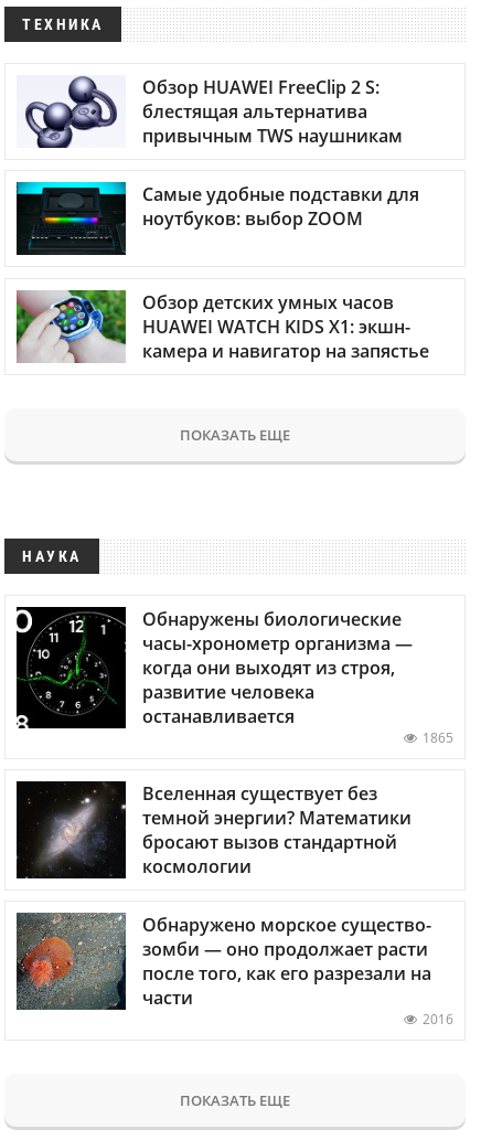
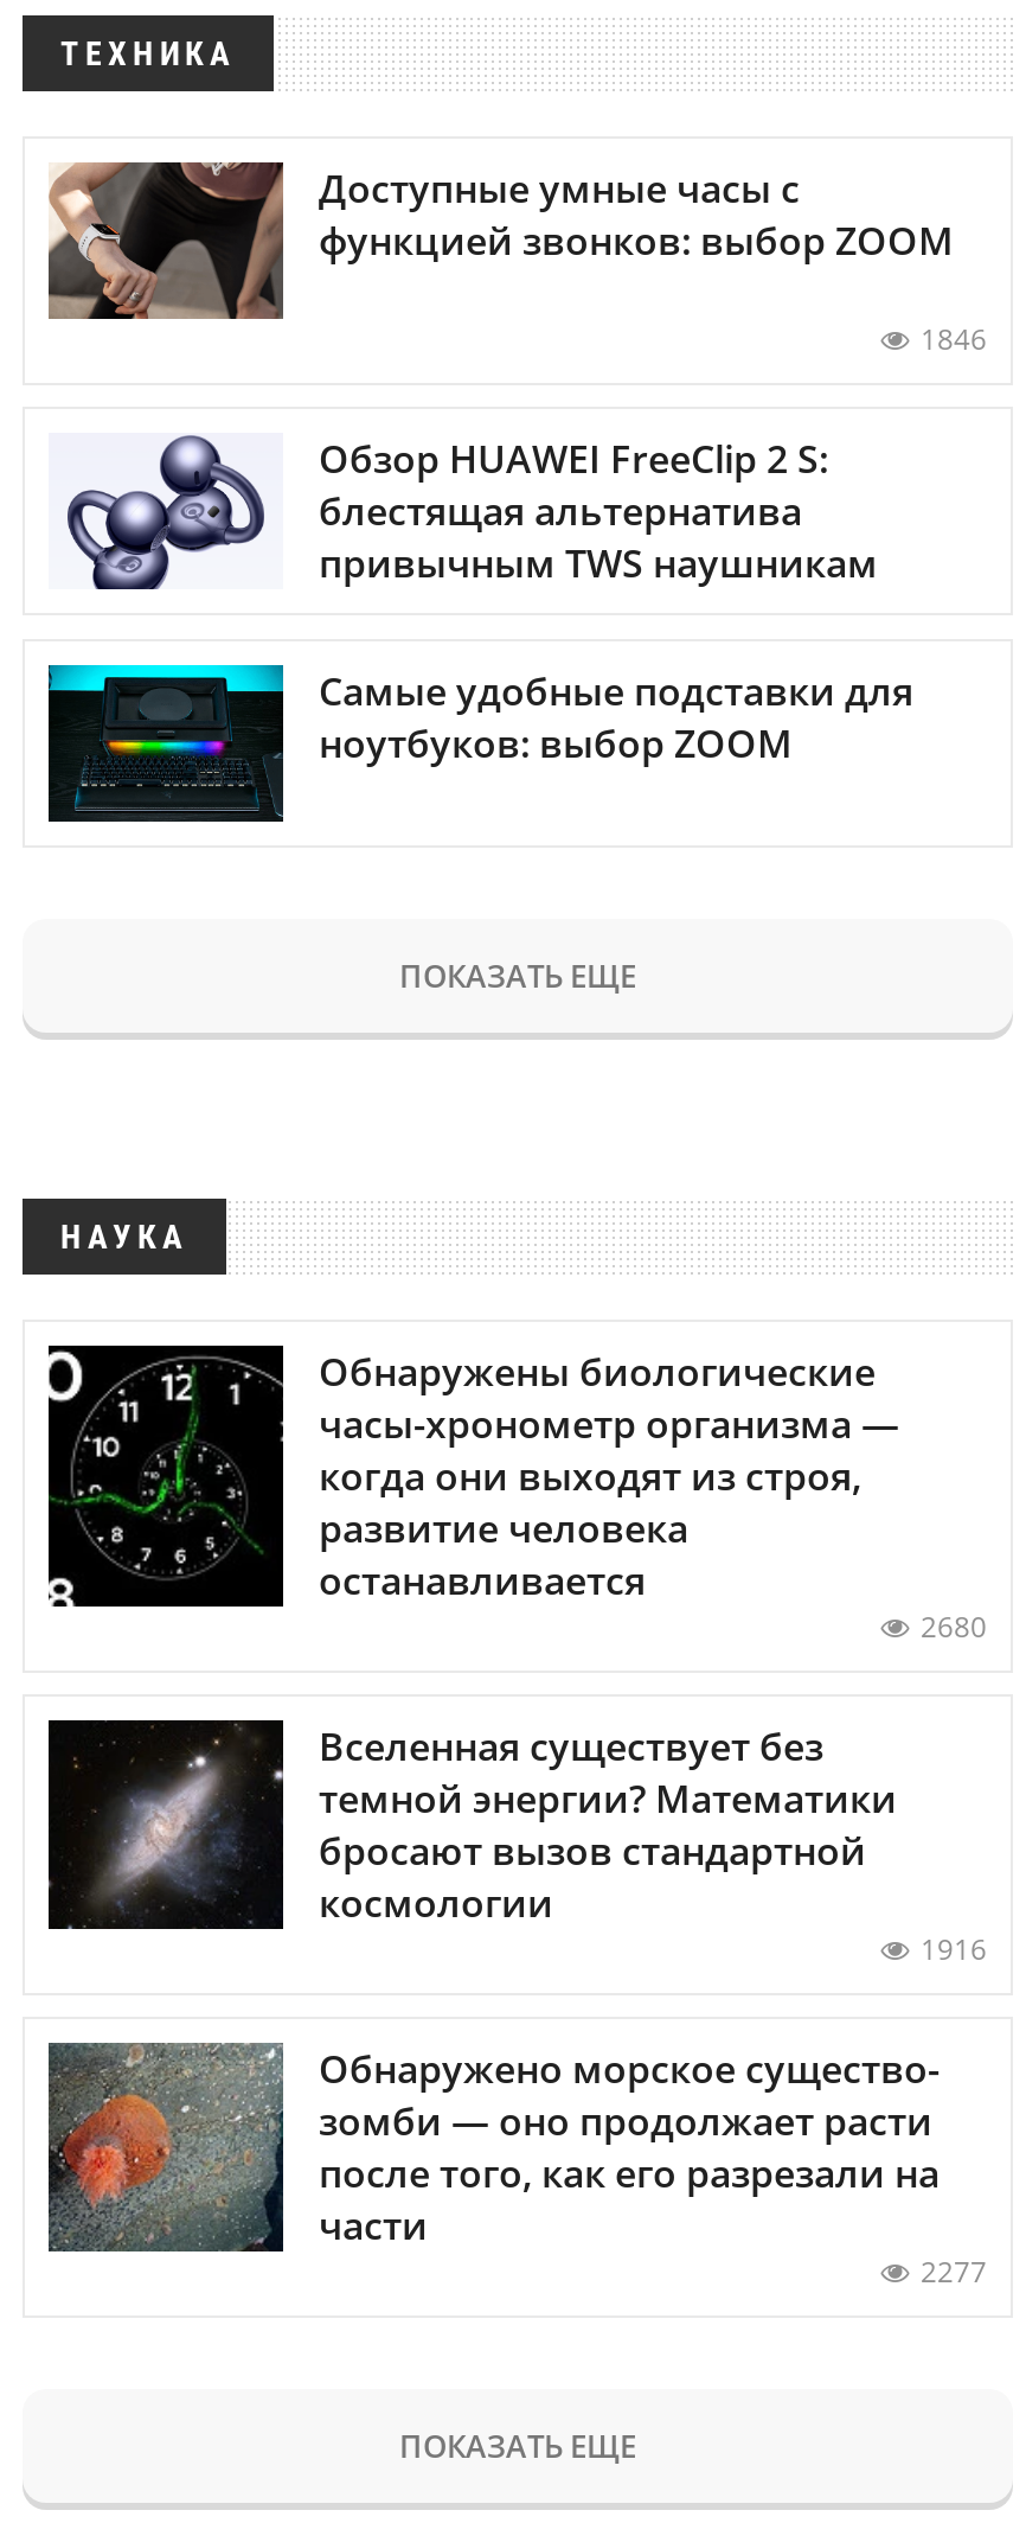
+ [image]
+ Доступные умные часы с
+ функцией звонков: выбор ZOOM
+ 1846

moved down: [image] | Обзор HUAWEI FreeClip 2 S: | блестящая альтернатива | привычным TWS наушникам | Самые удобные подставки для | ноутбуков: выбор ZOOM

- [image]
- Обзор детских умных часов
- HUAWEI WATCH KIDS X1: экшн-
- камера и навигатор на запястье

- 1865
+ 2680

+ 1916

- 2016
+ 2277
